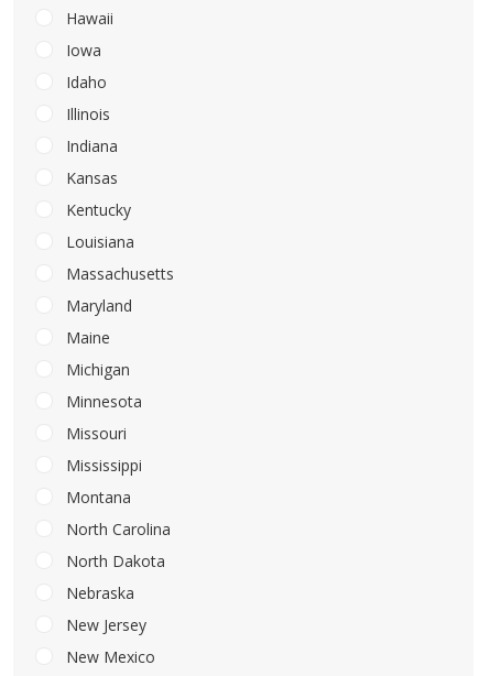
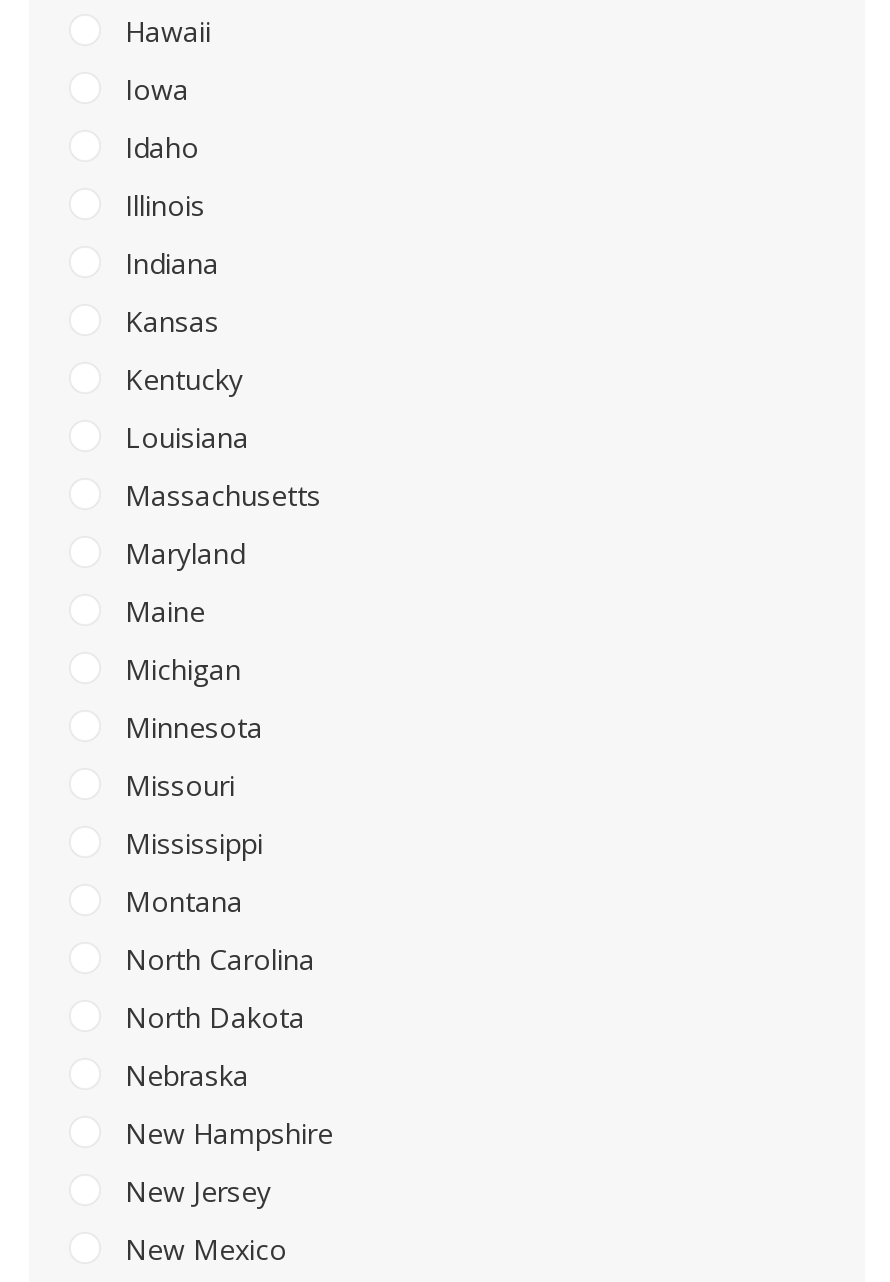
+ New Hampshire
